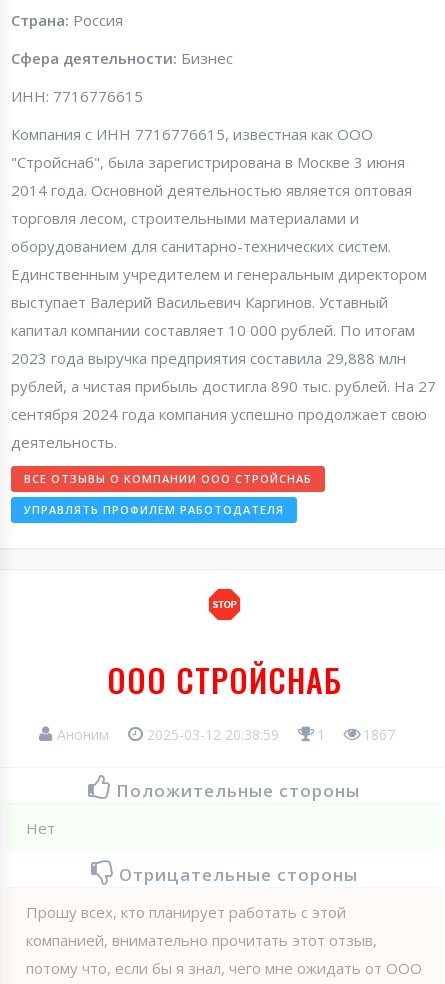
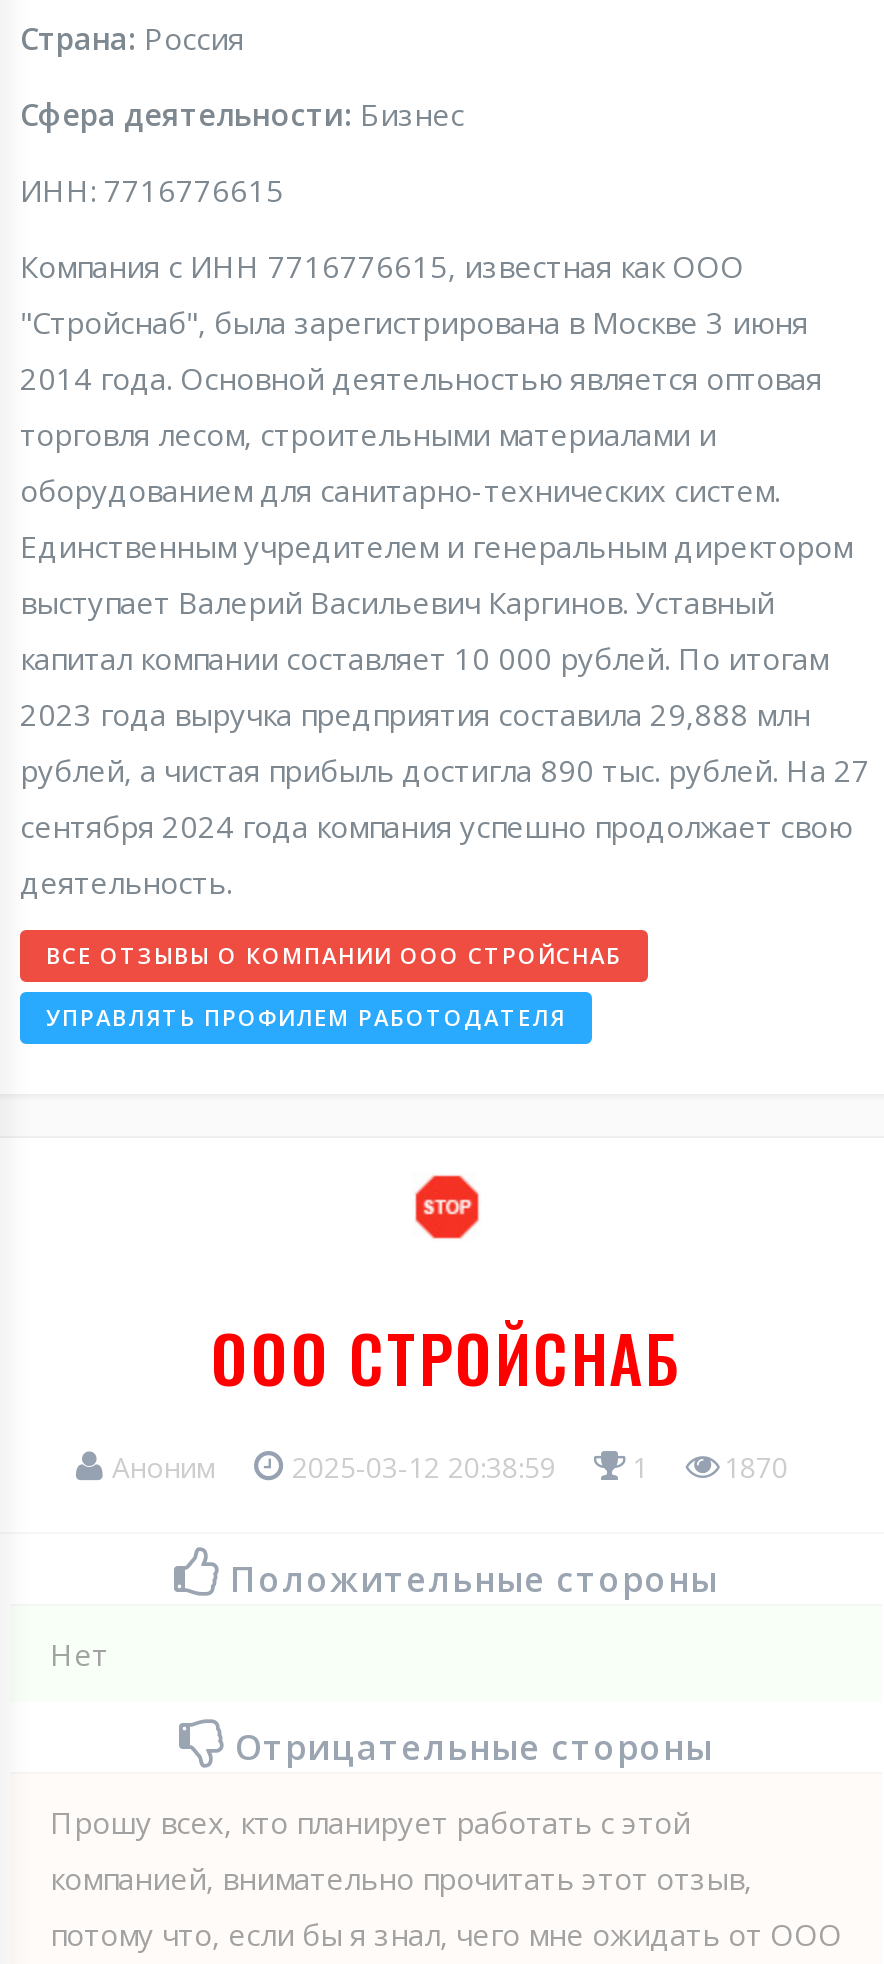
- Аноним 2025-03-12 20:38:59 1 1867
+ Аноним 2025-03-12 20:38:59 1 1870
